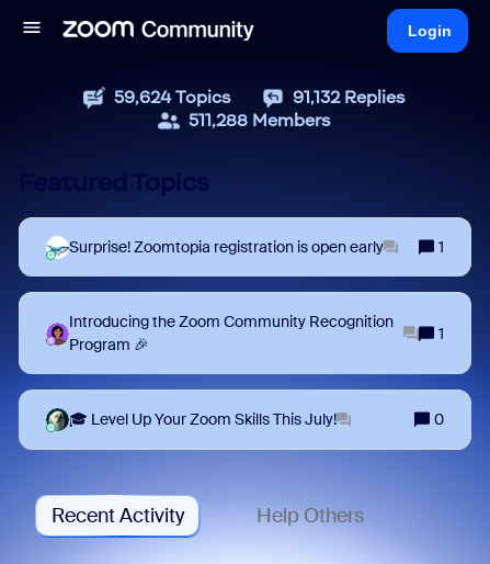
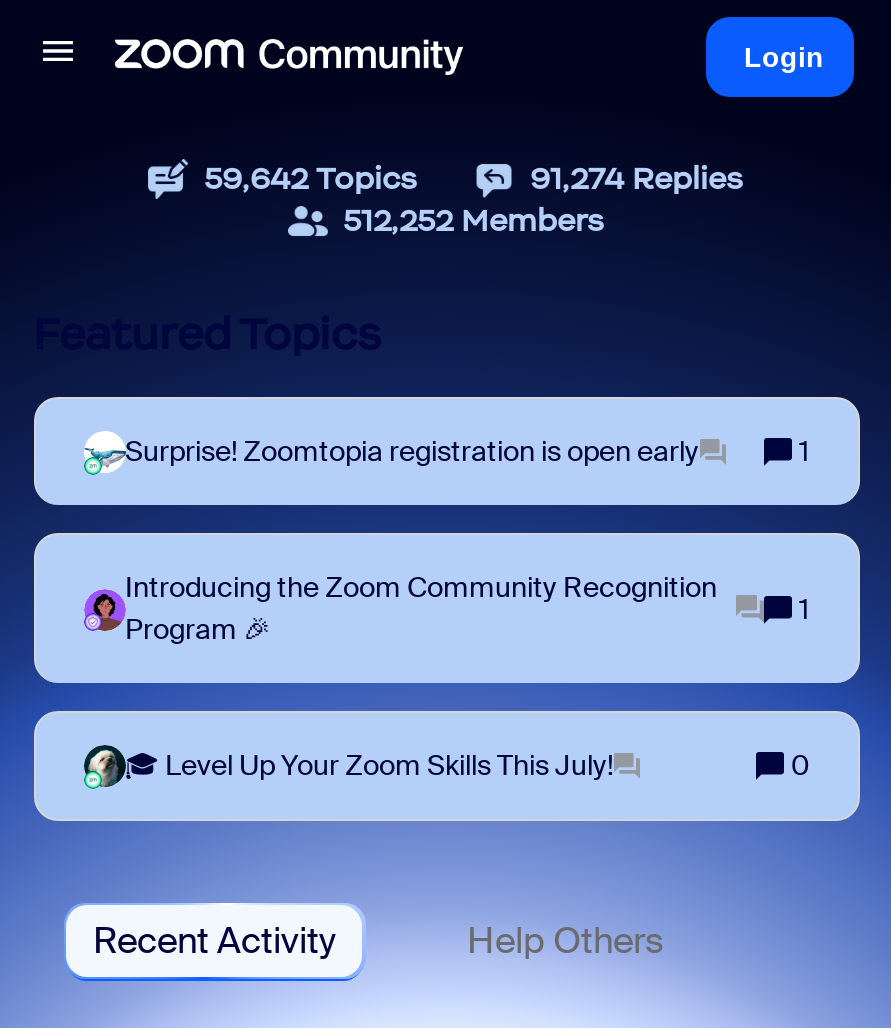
- 59,624 Topics
+ 59,642 Topics

- 91,132 Replies
+ 91,274 Replies

- 511,288 Members
+ 512,252 Members
